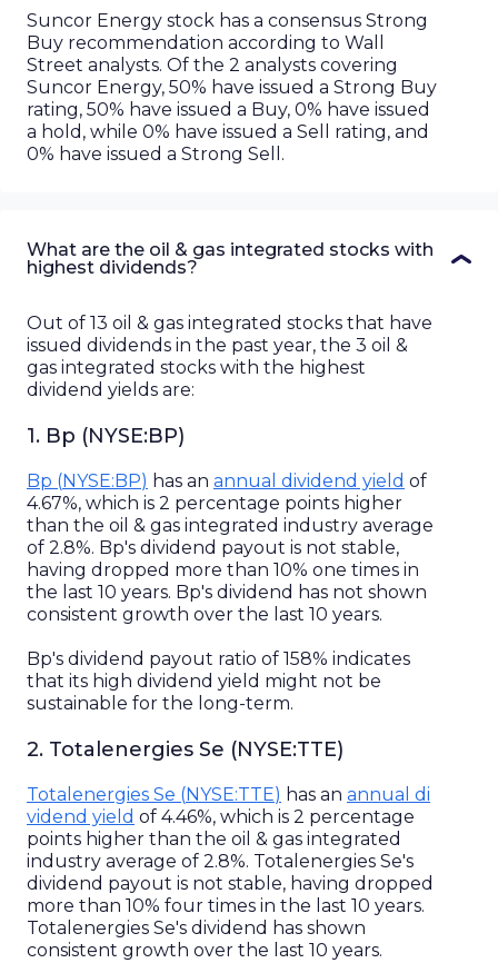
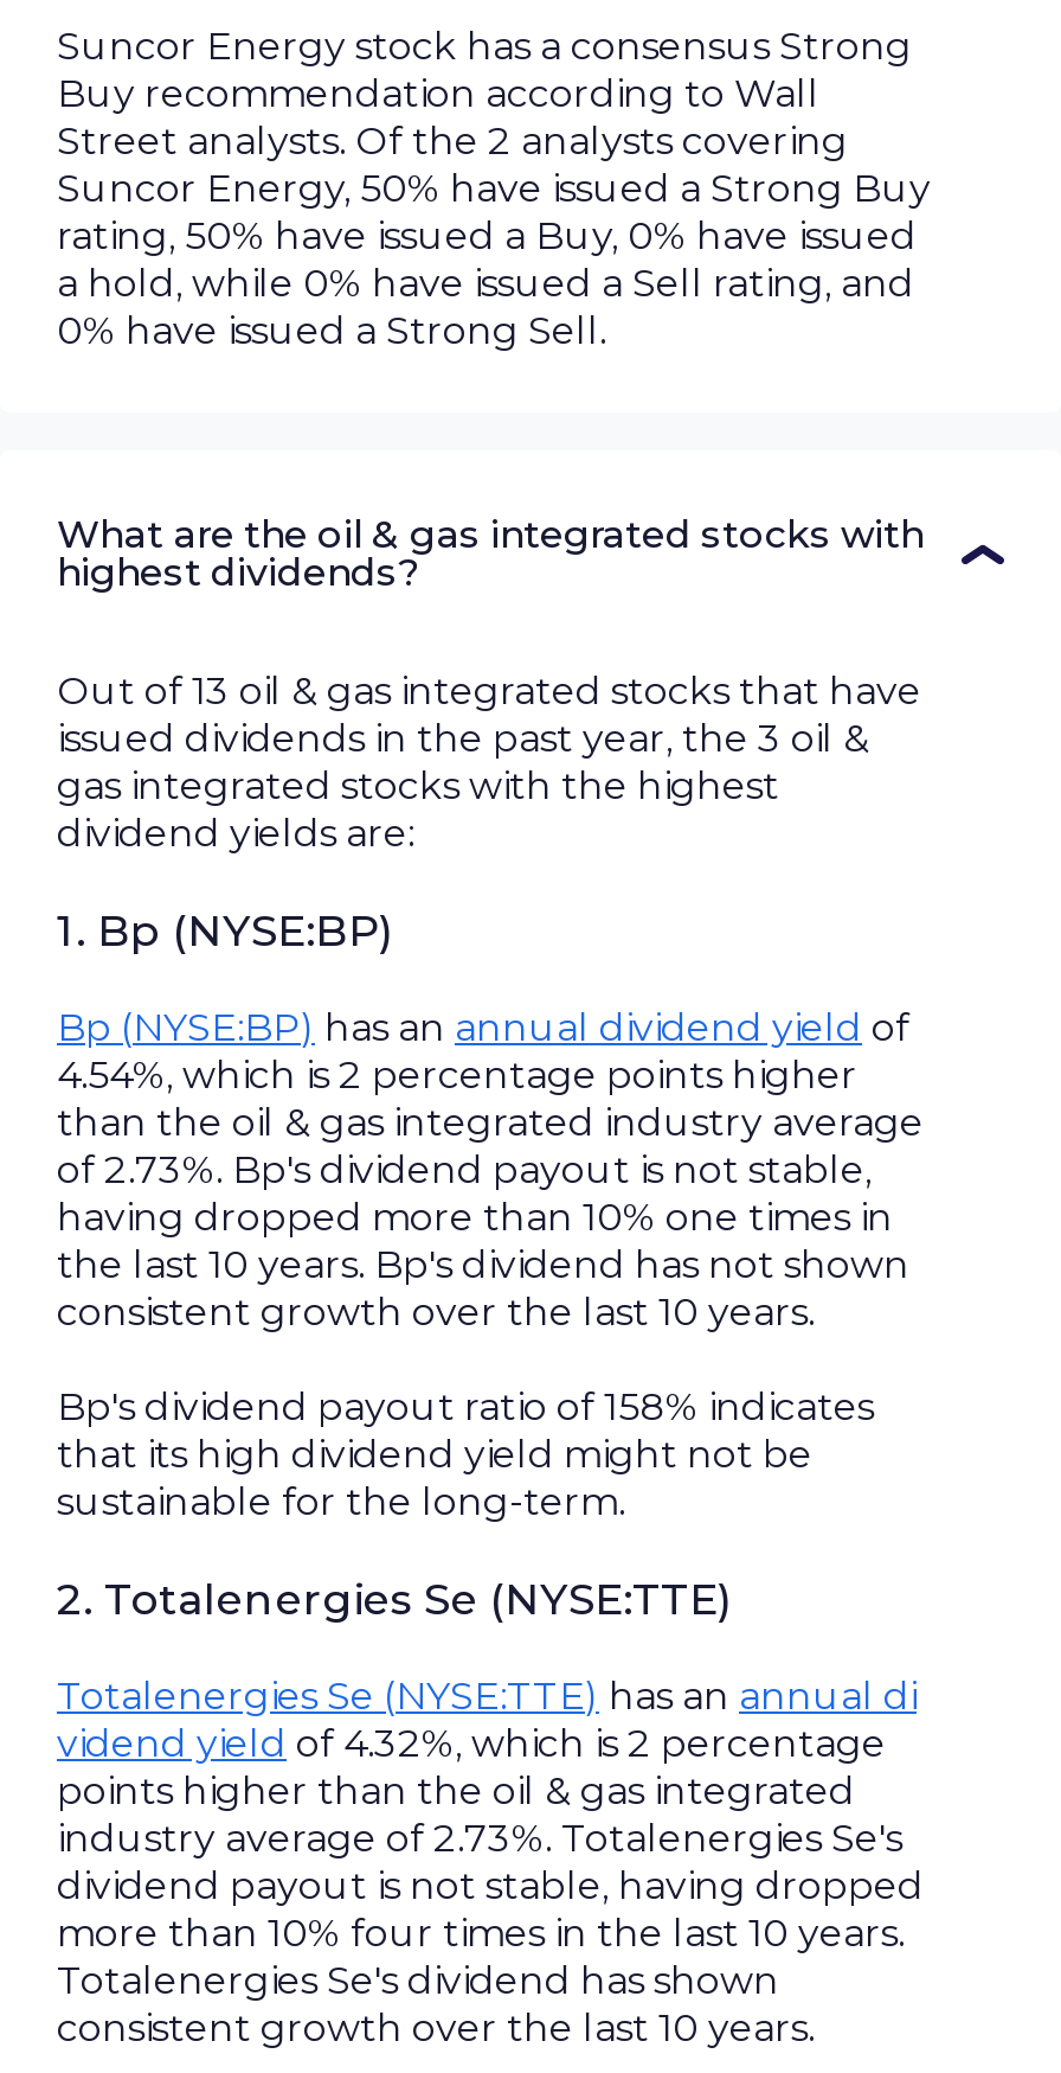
- 4.67%, which is 2 percentage points higher
+ 4.54%, which is 2 percentage points higher

- of 2.8%. Bp's dividend payout is not stable,
+ of 2.73%. Bp's dividend payout is not stable,

- vidend yield of 4.46%, which is 2 percentage
+ vidend yield of 4.32%, which is 2 percentage

- industry average of 2.8%. Totalenergies Se's
+ industry average of 2.73%. Totalenergies Se's
